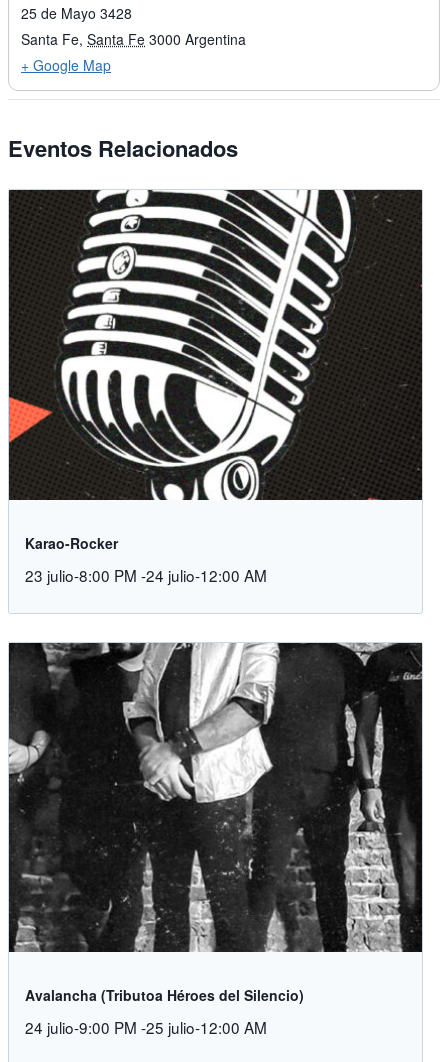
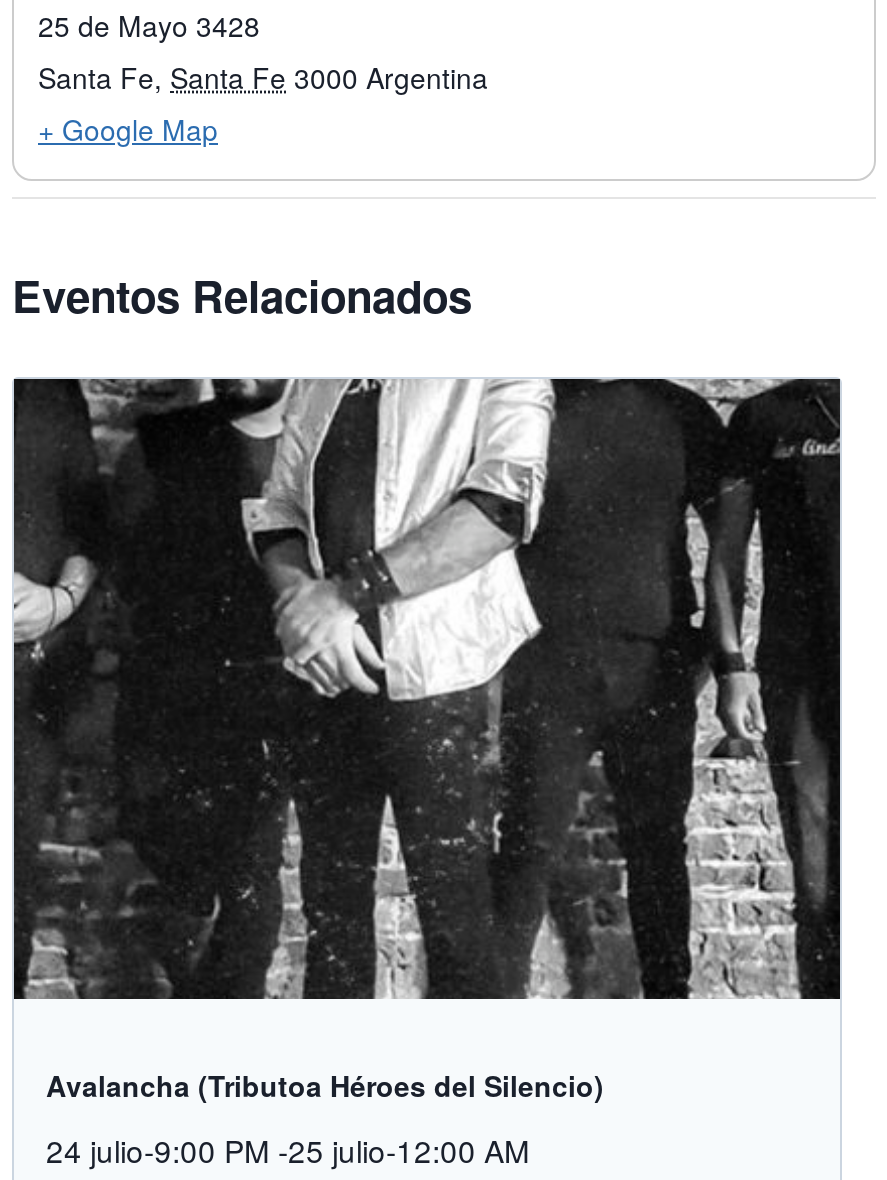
- [image]
- Karao-Rocker
- 23 julio-8:00 PM - 24 julio-12:00 AM
